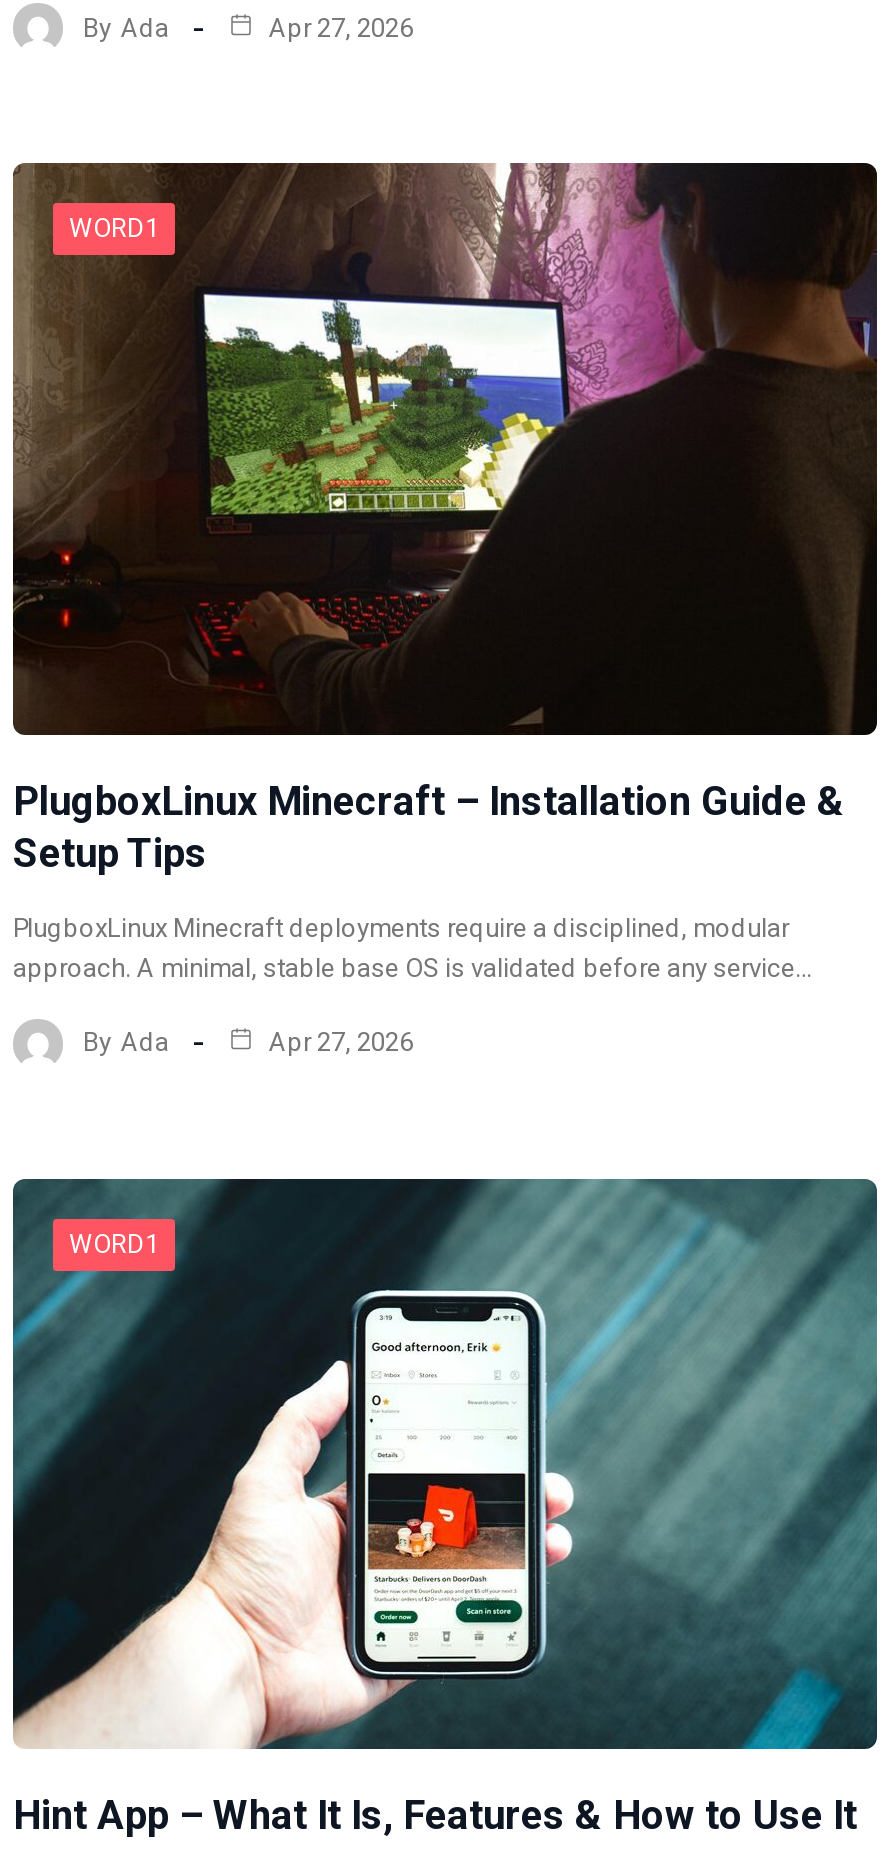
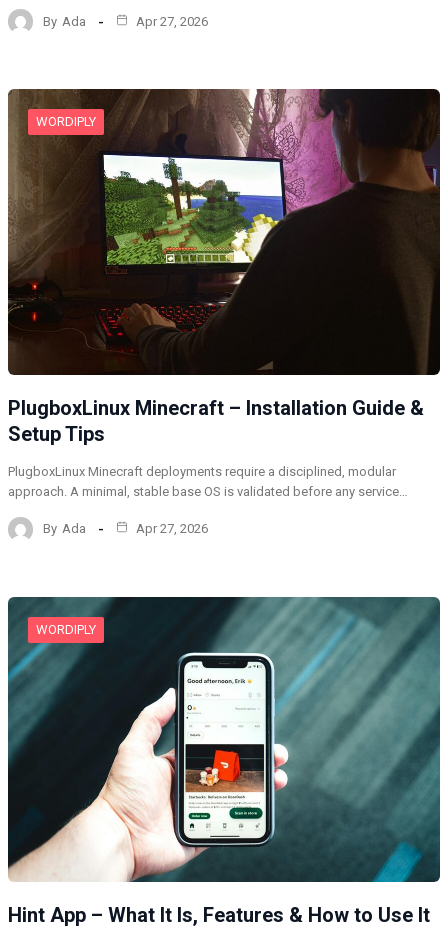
- WORD1
+ WORDIPLY

- WORD1
+ WORDIPLY
